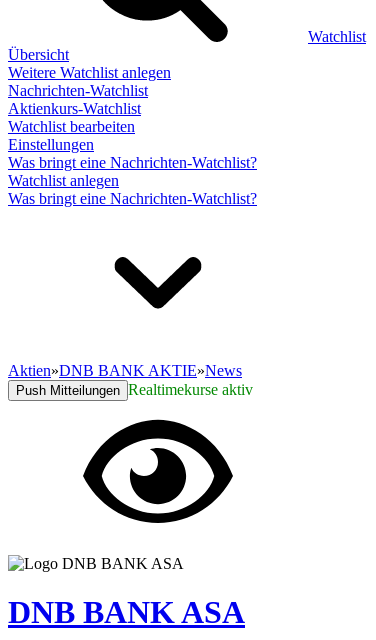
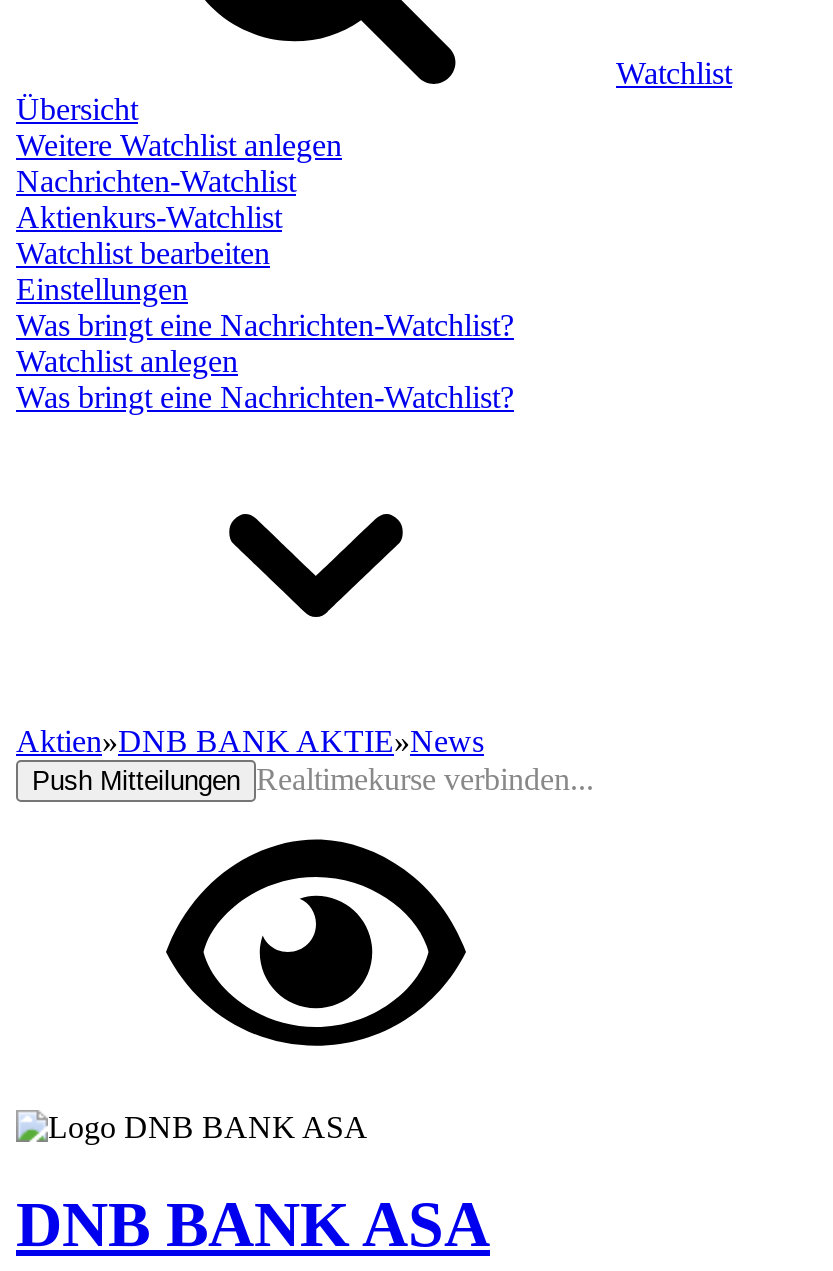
- Push Mitteilungen Realtimekurse aktiv
+ Push Mitteilungen Realtimekurse verbinden...
